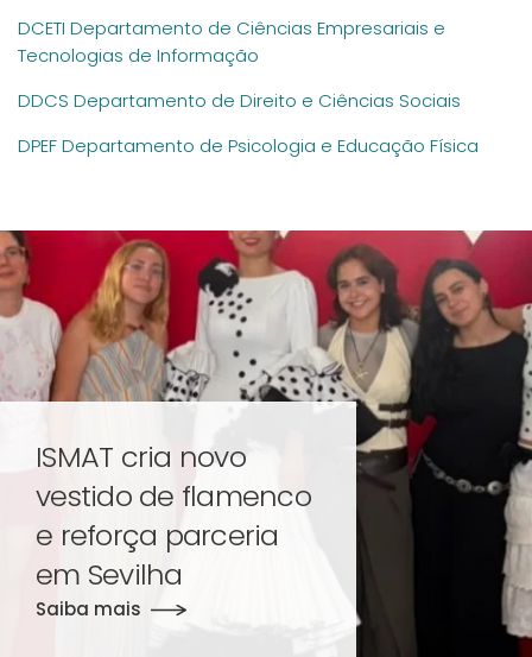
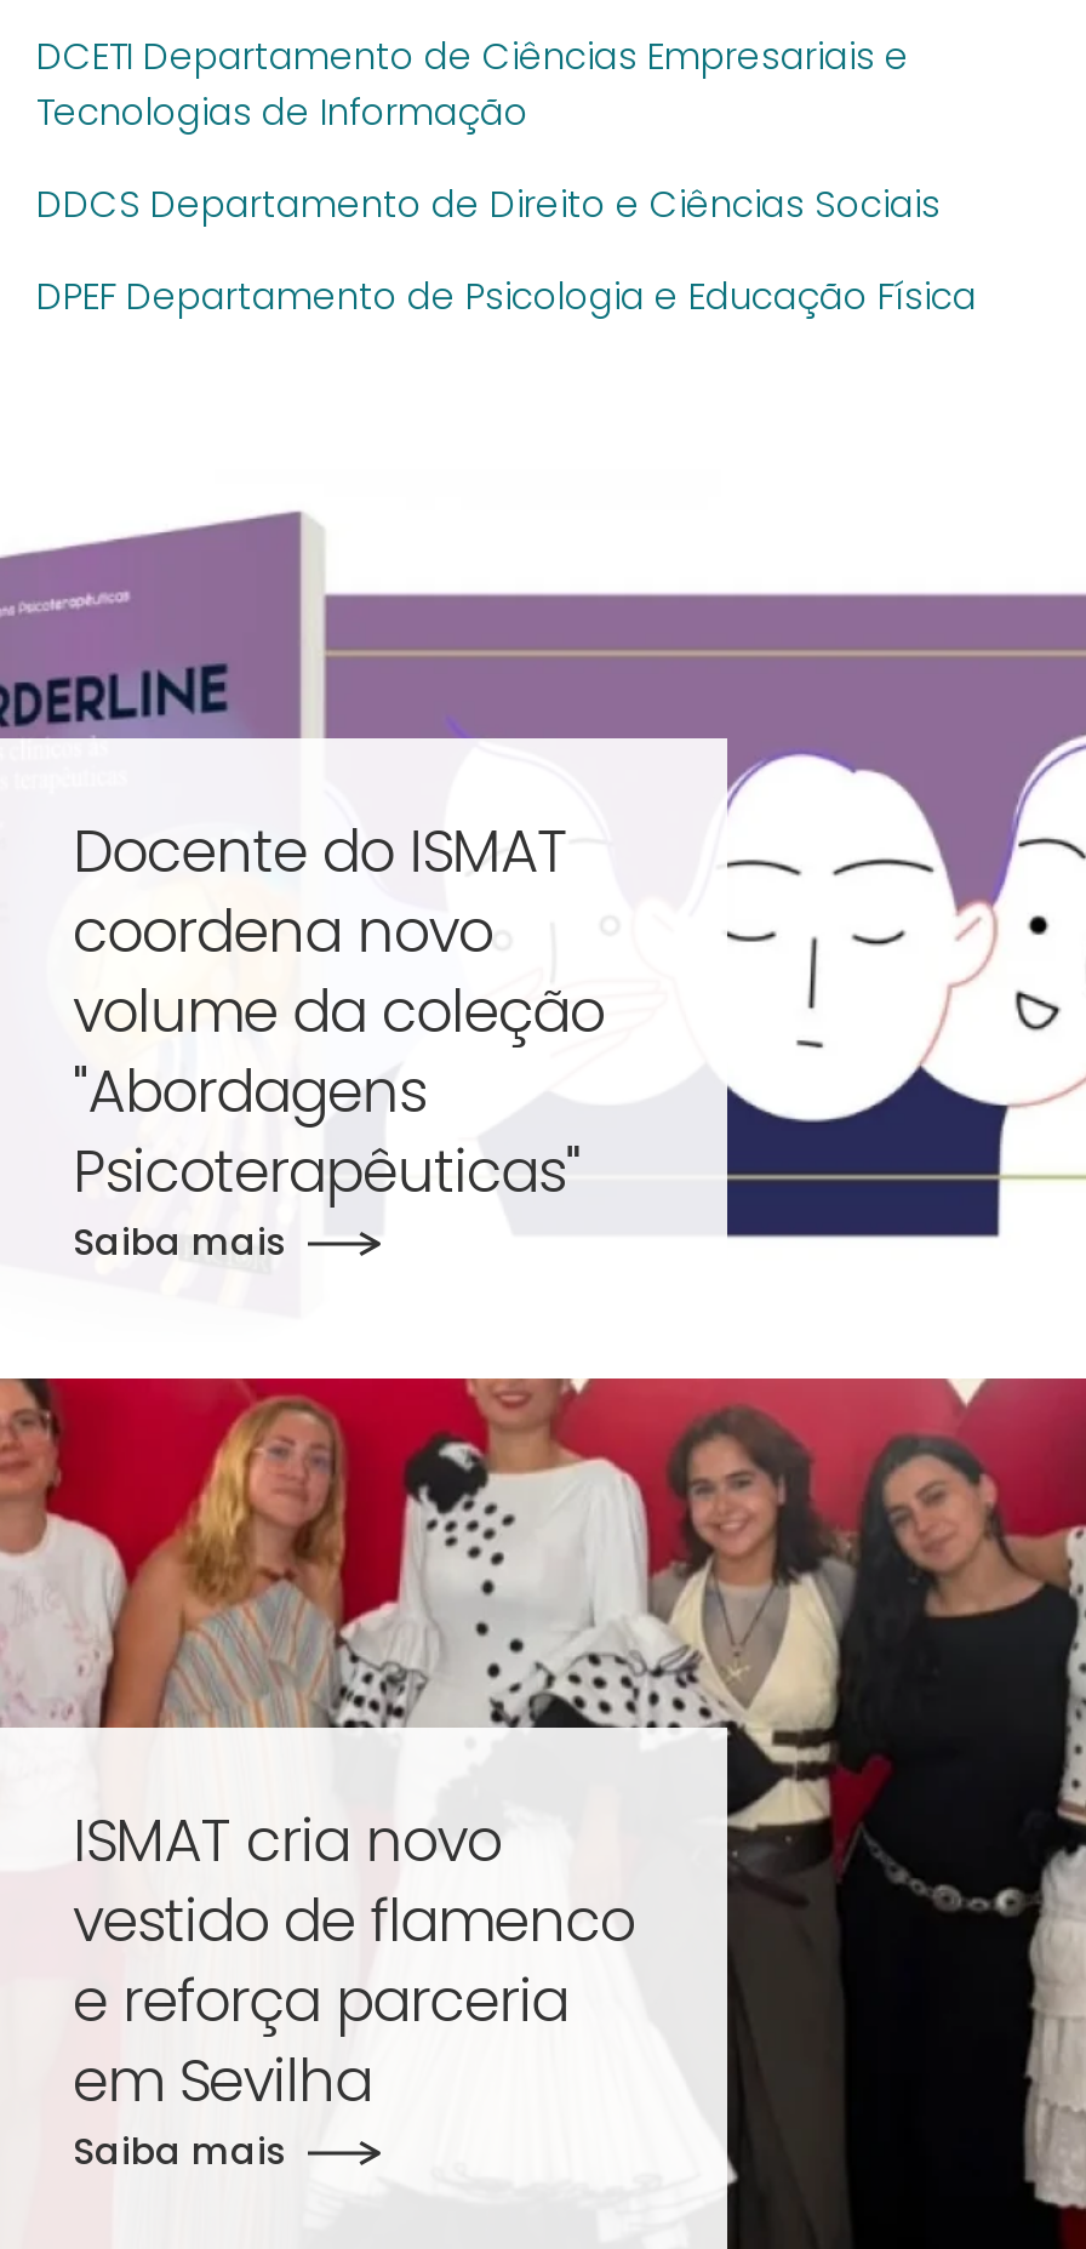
+ [image]
+ Docente do ISMAT
+ coordena novo
+ volume da coleção
+ "Abordagens
+ Psicoterapêuticas"
+ Saiba mais
